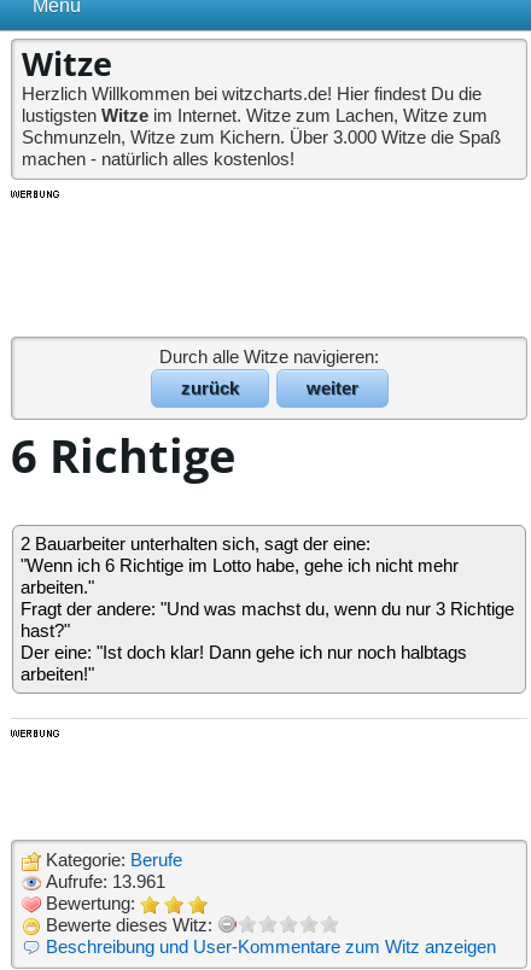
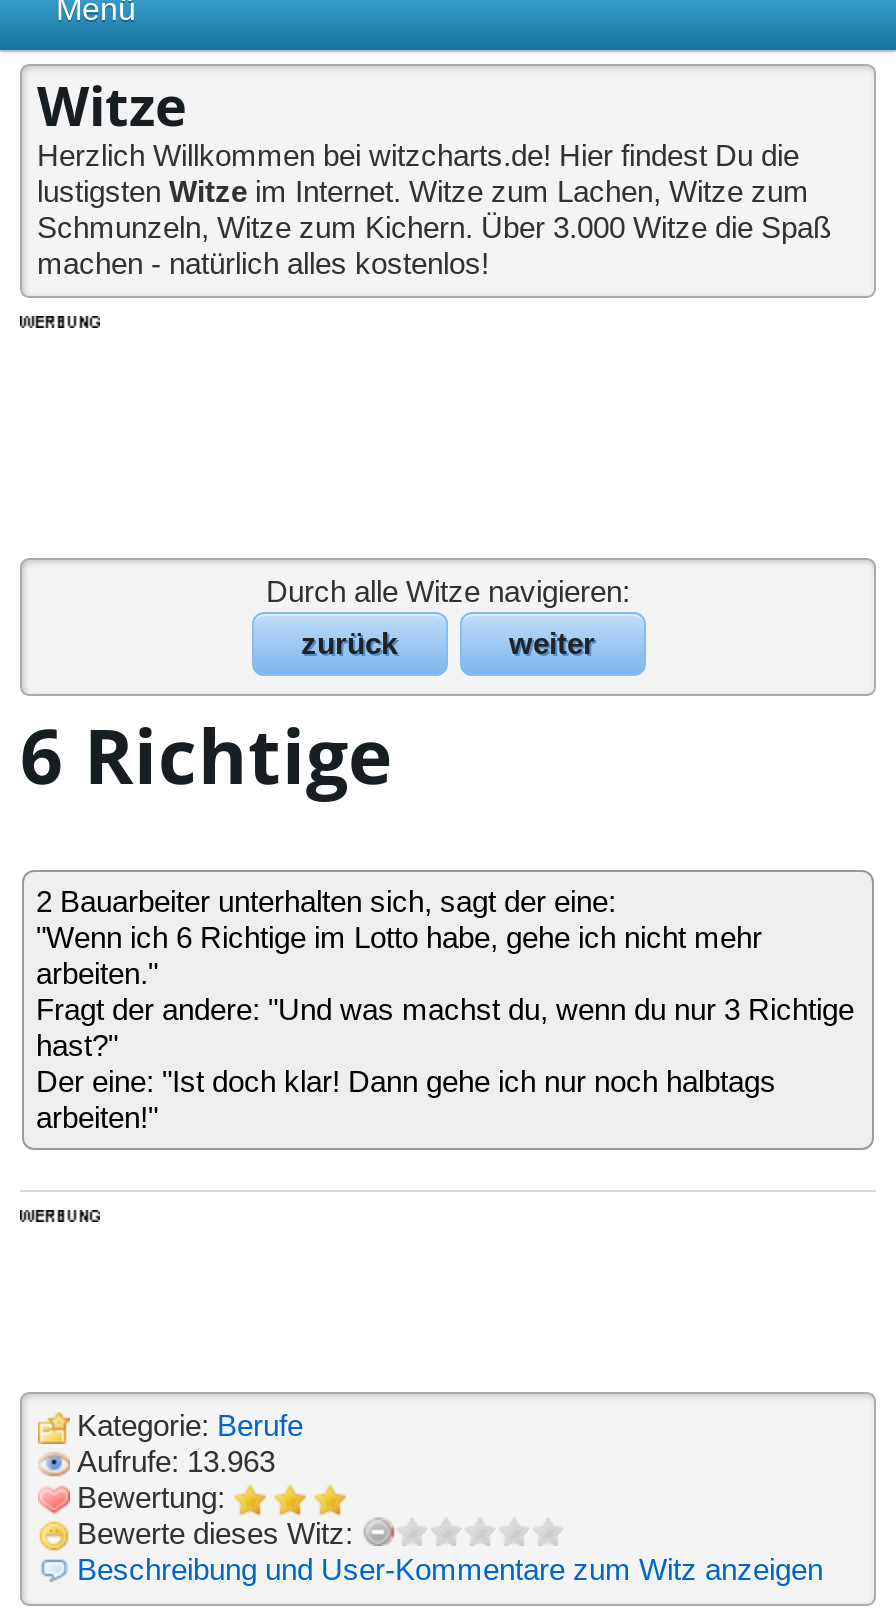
- Aufrufe: 13.961
+ Aufrufe: 13.963
